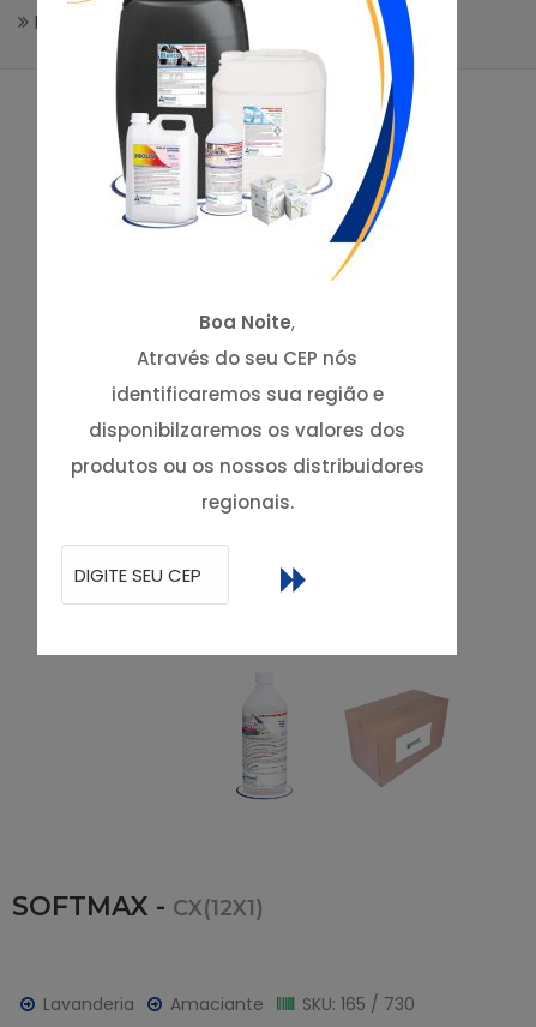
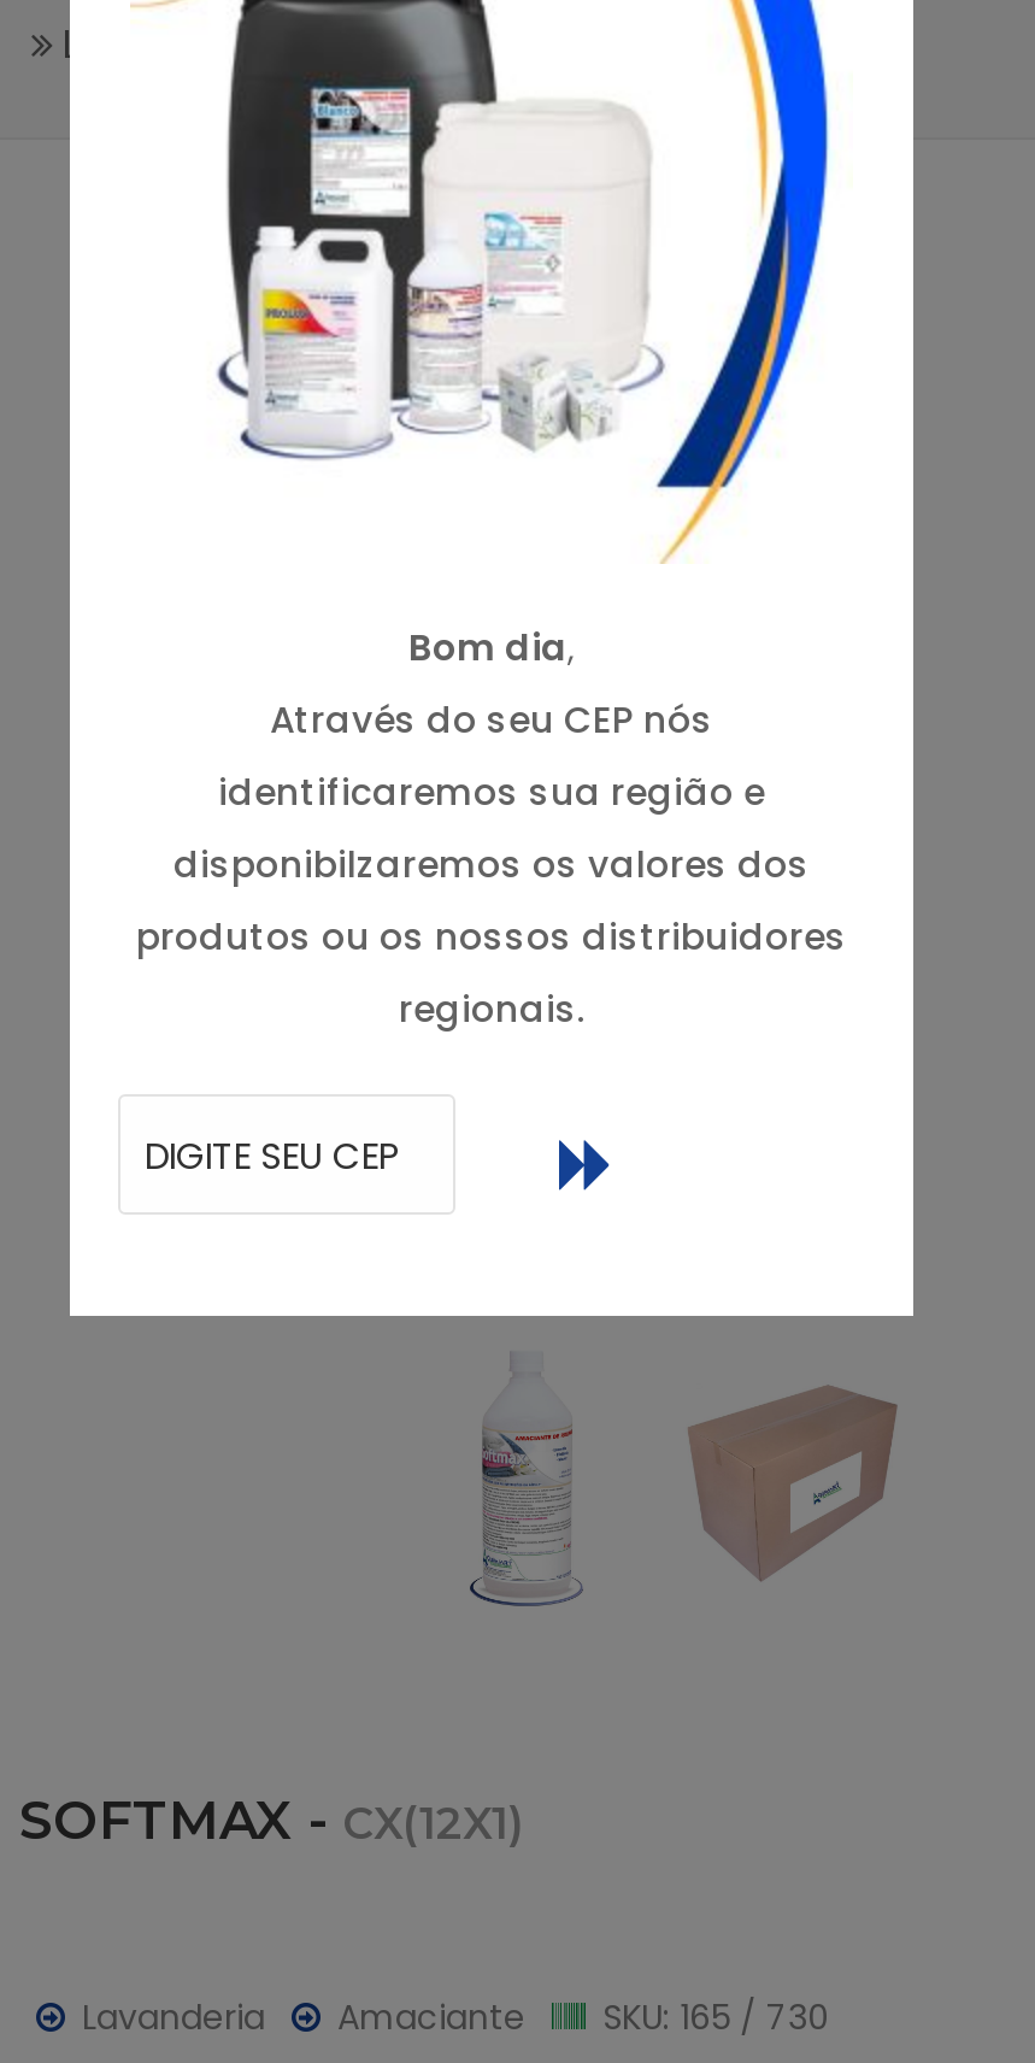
- Boa Noite,
+ Bom dia,
